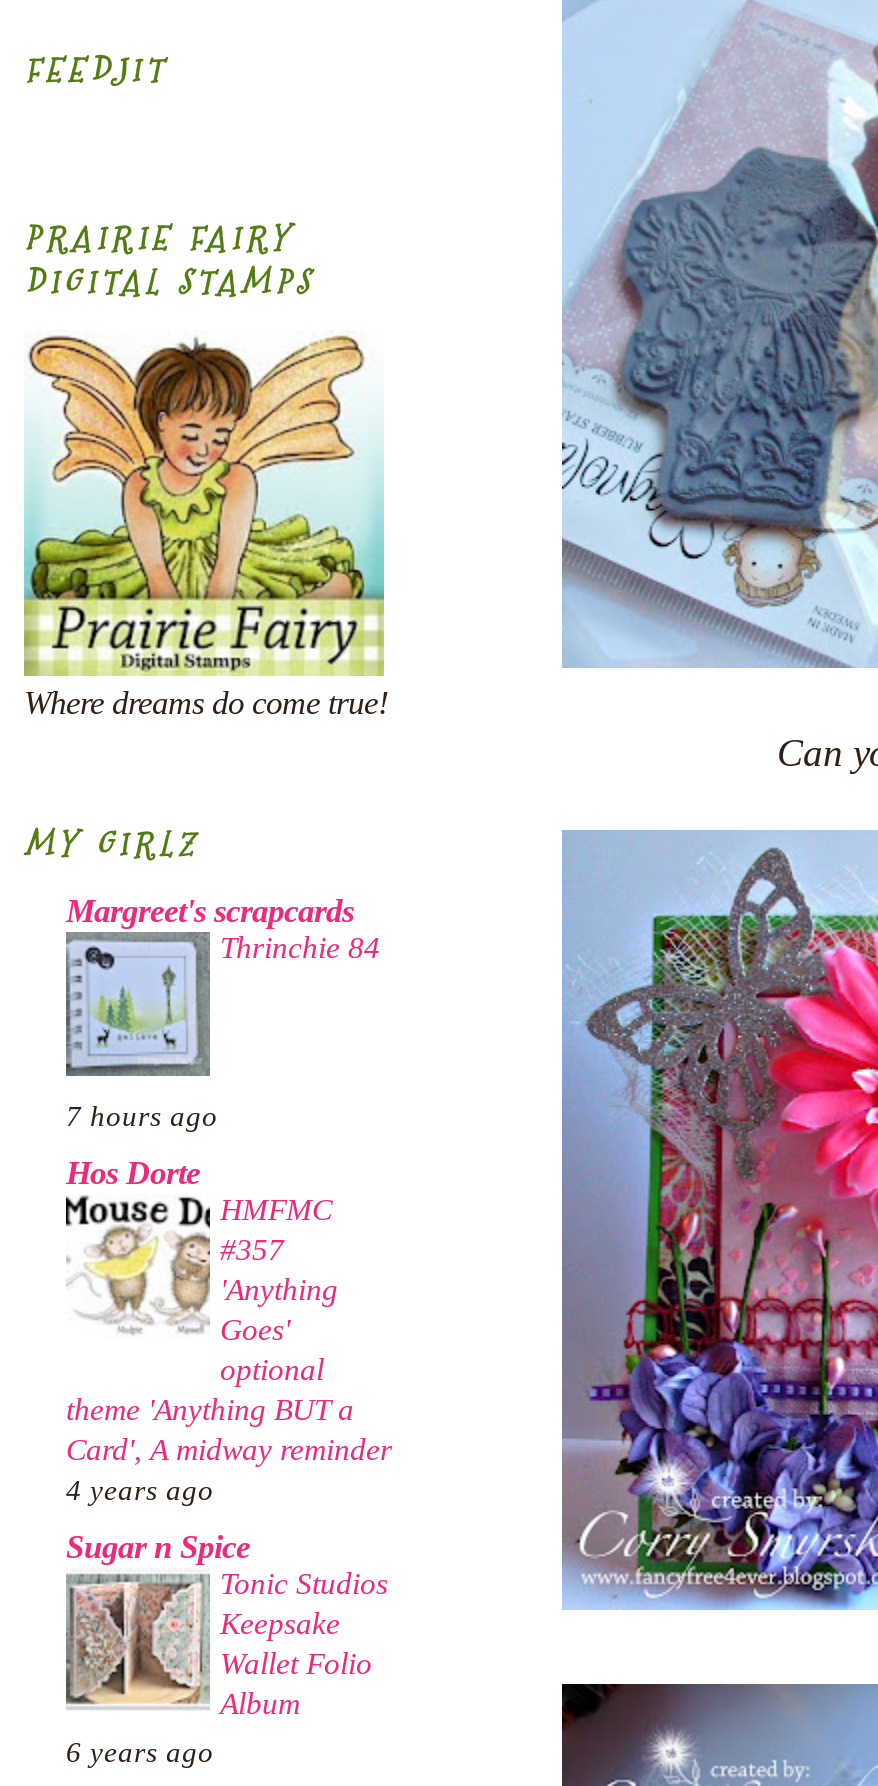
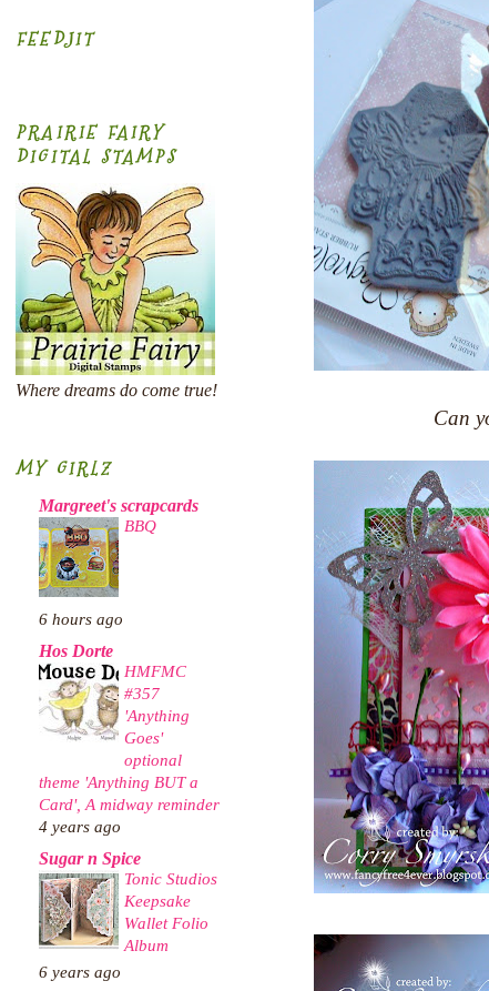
- [image]
- Thrinchie 84
+ [image]
+ BBQ

- 7 hours ago
+ 6 hours ago
